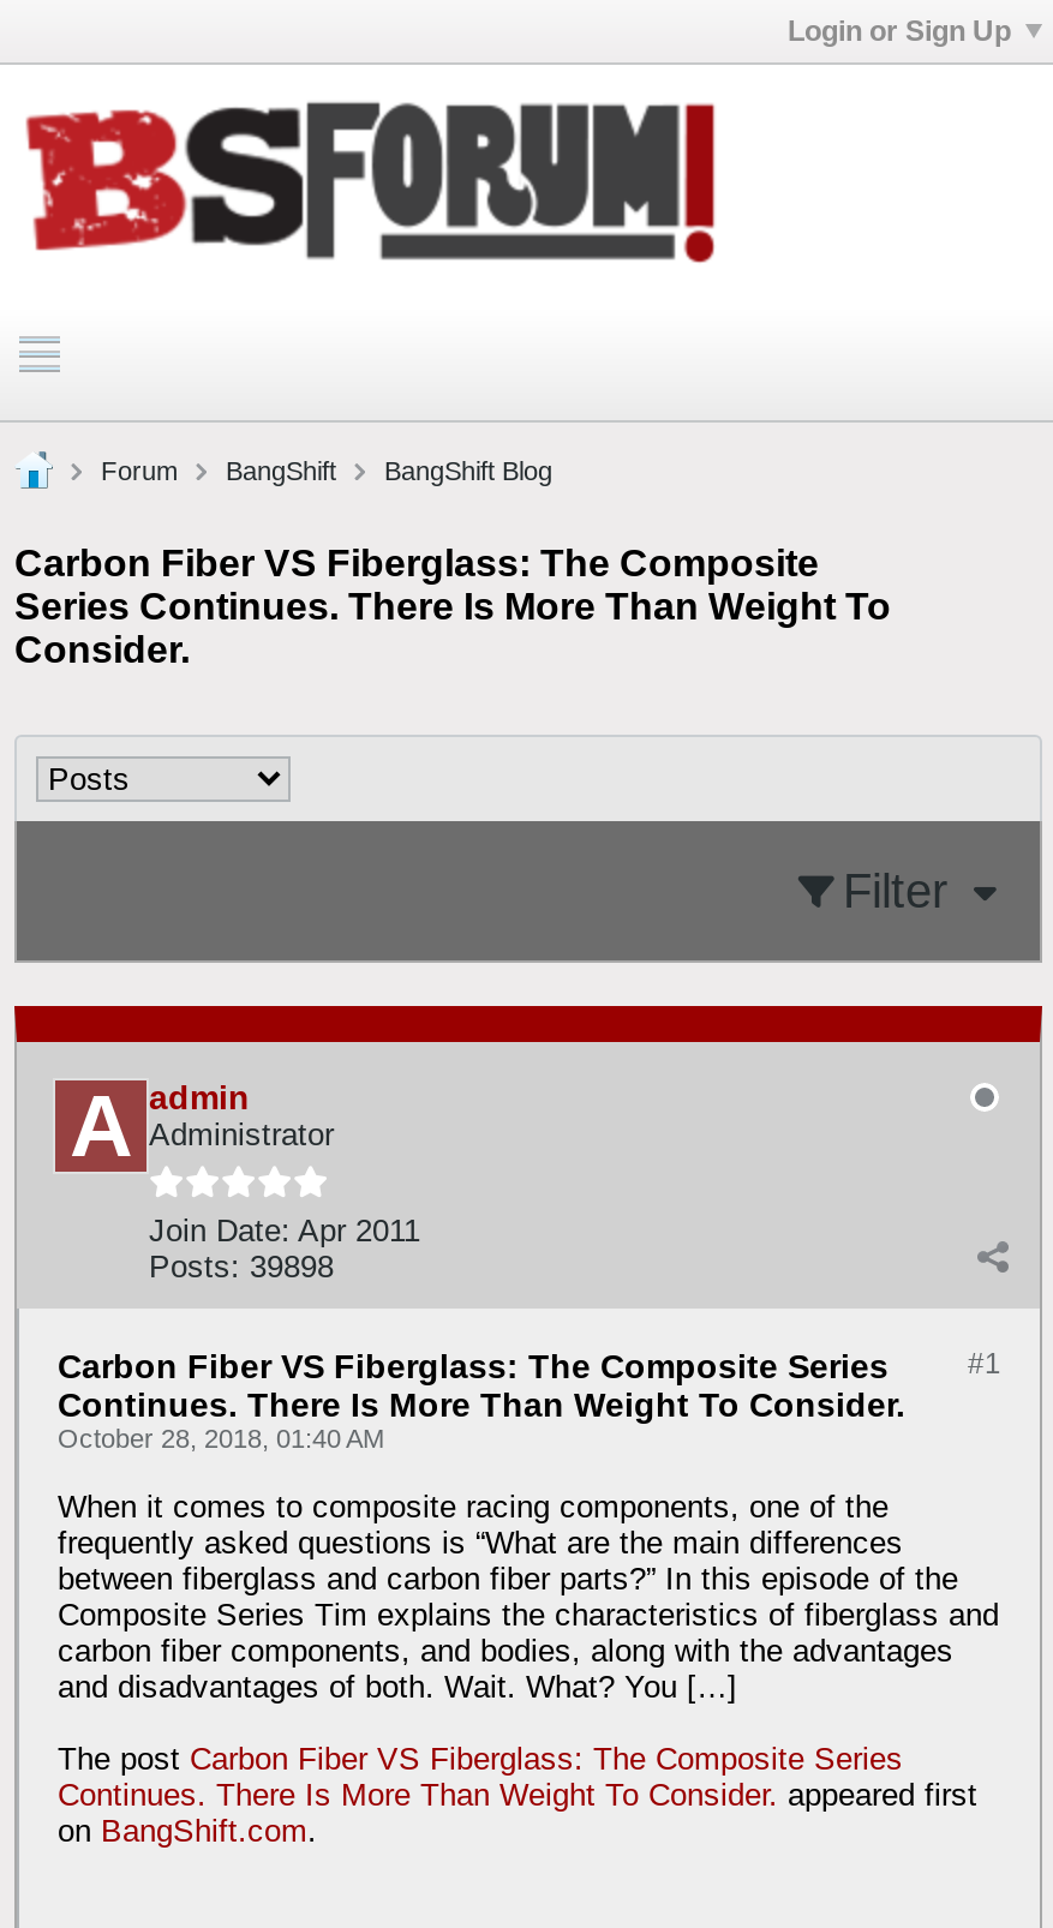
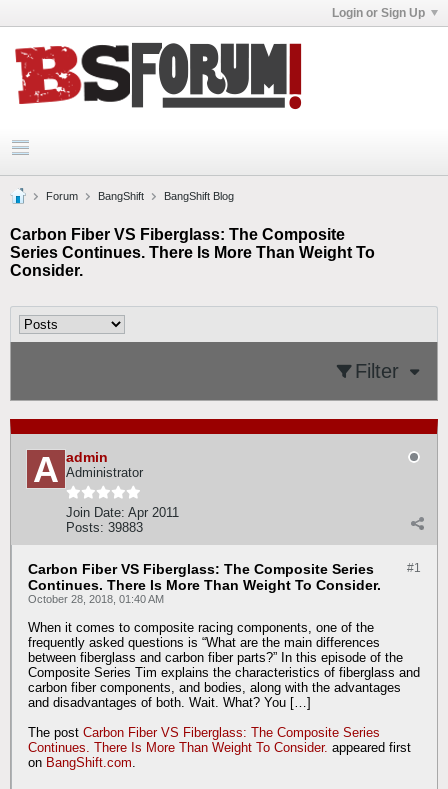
- Posts: 39898
+ Posts: 39883
